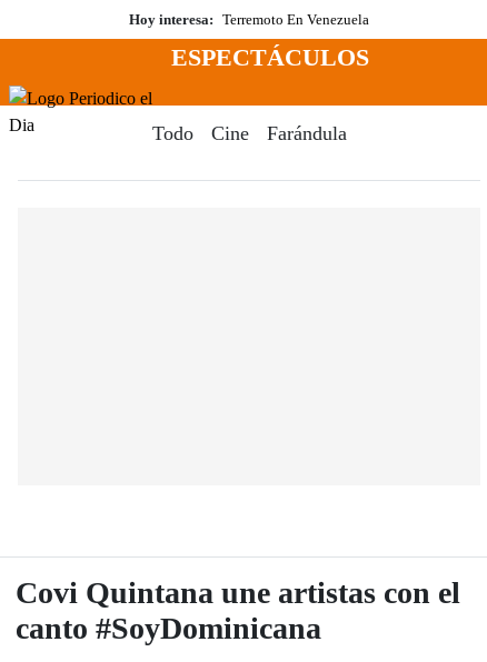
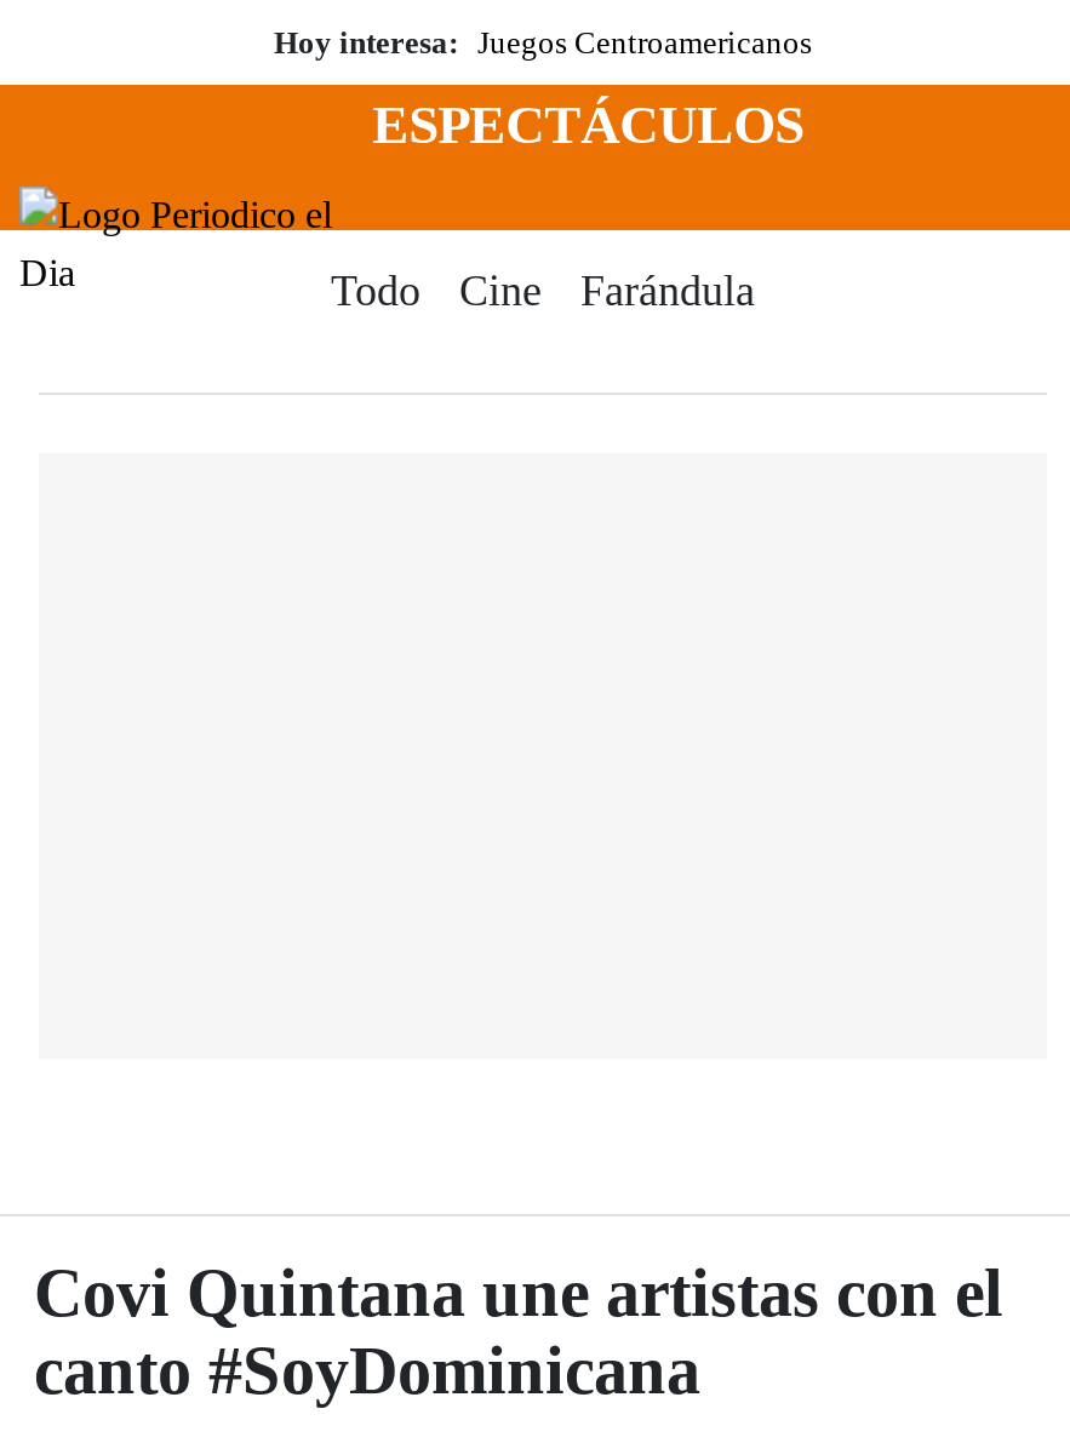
- Hoy interesa: Terremoto En Venezuela
+ Hoy interesa: Juegos Centroamericanos
